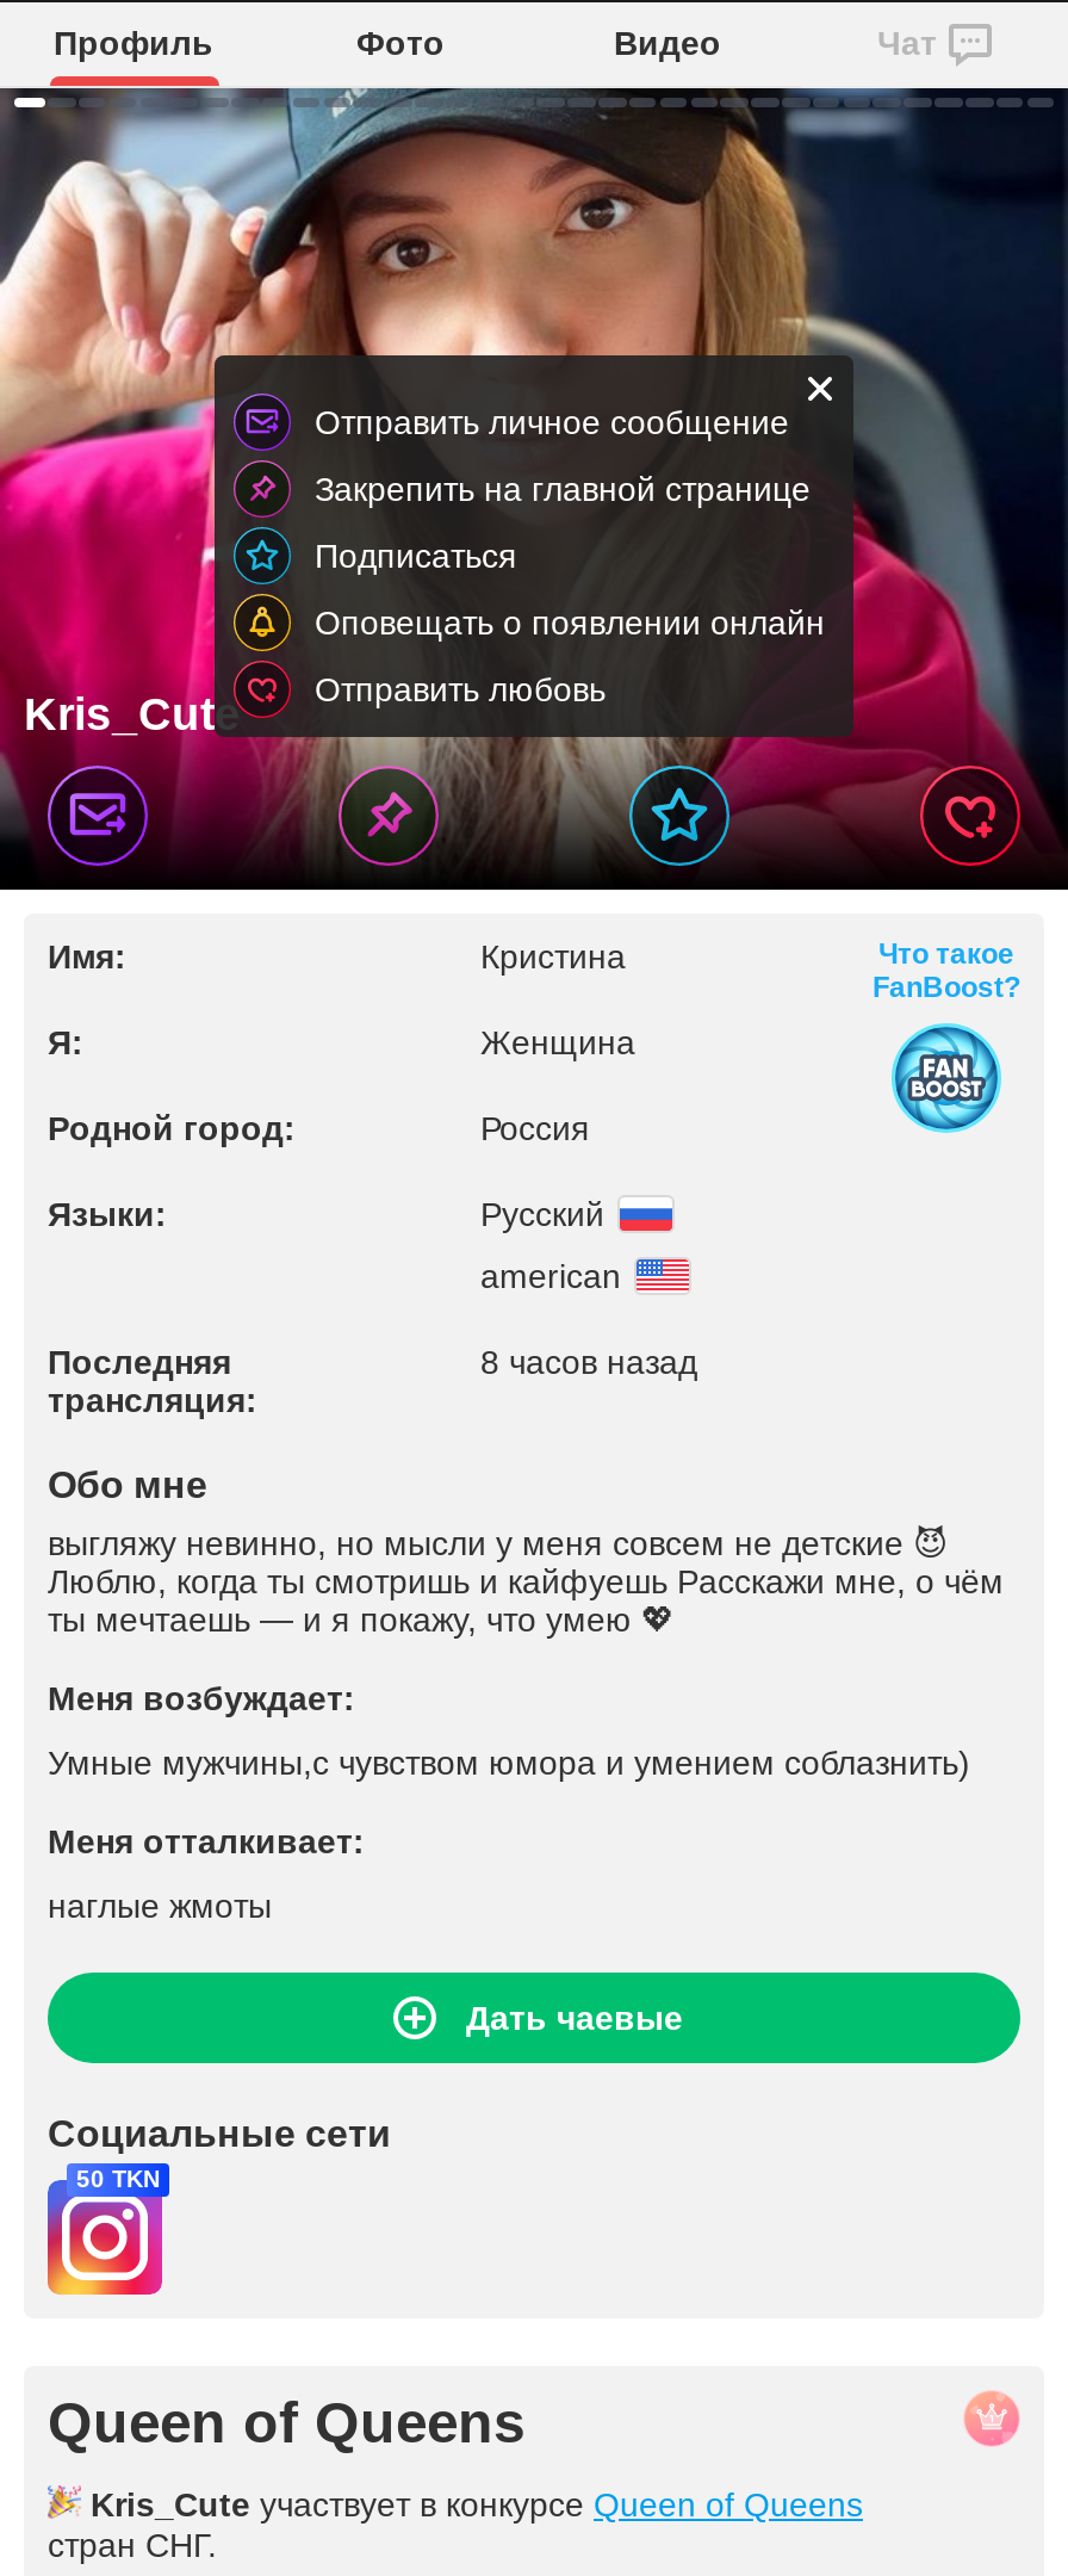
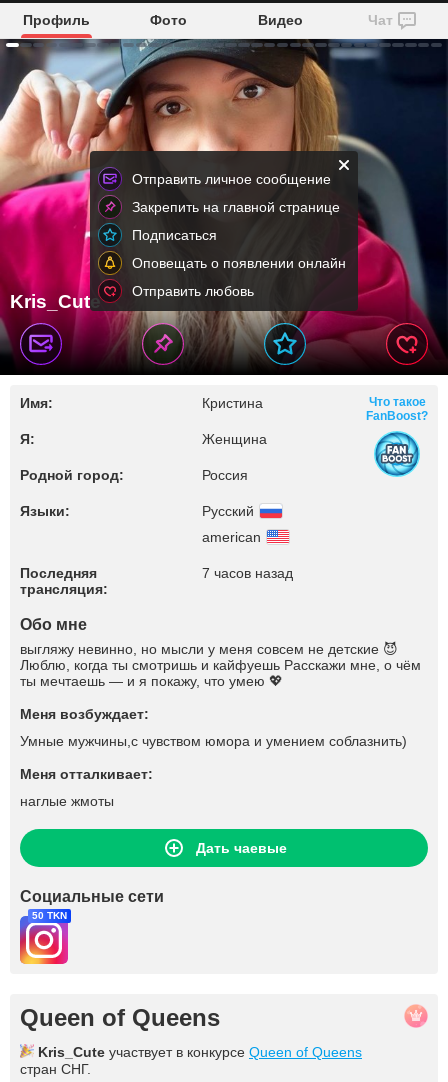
- 8 часов назад
+ 7 часов назад
